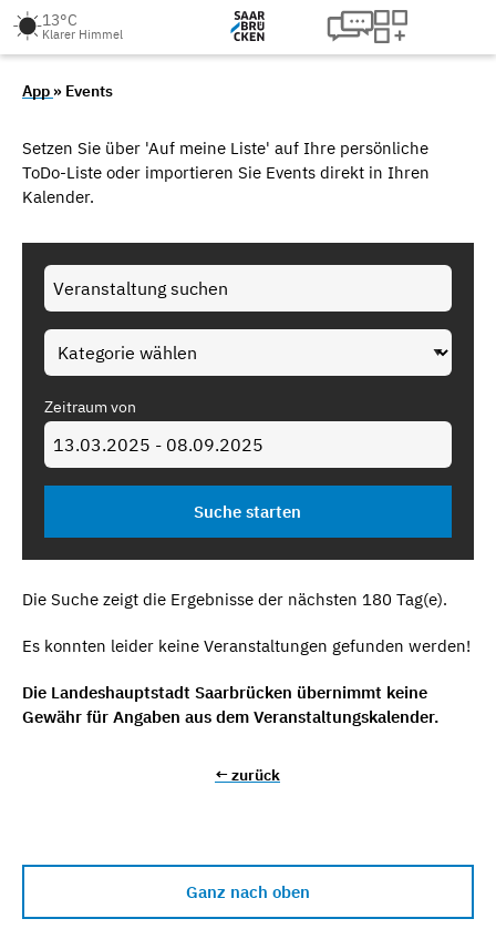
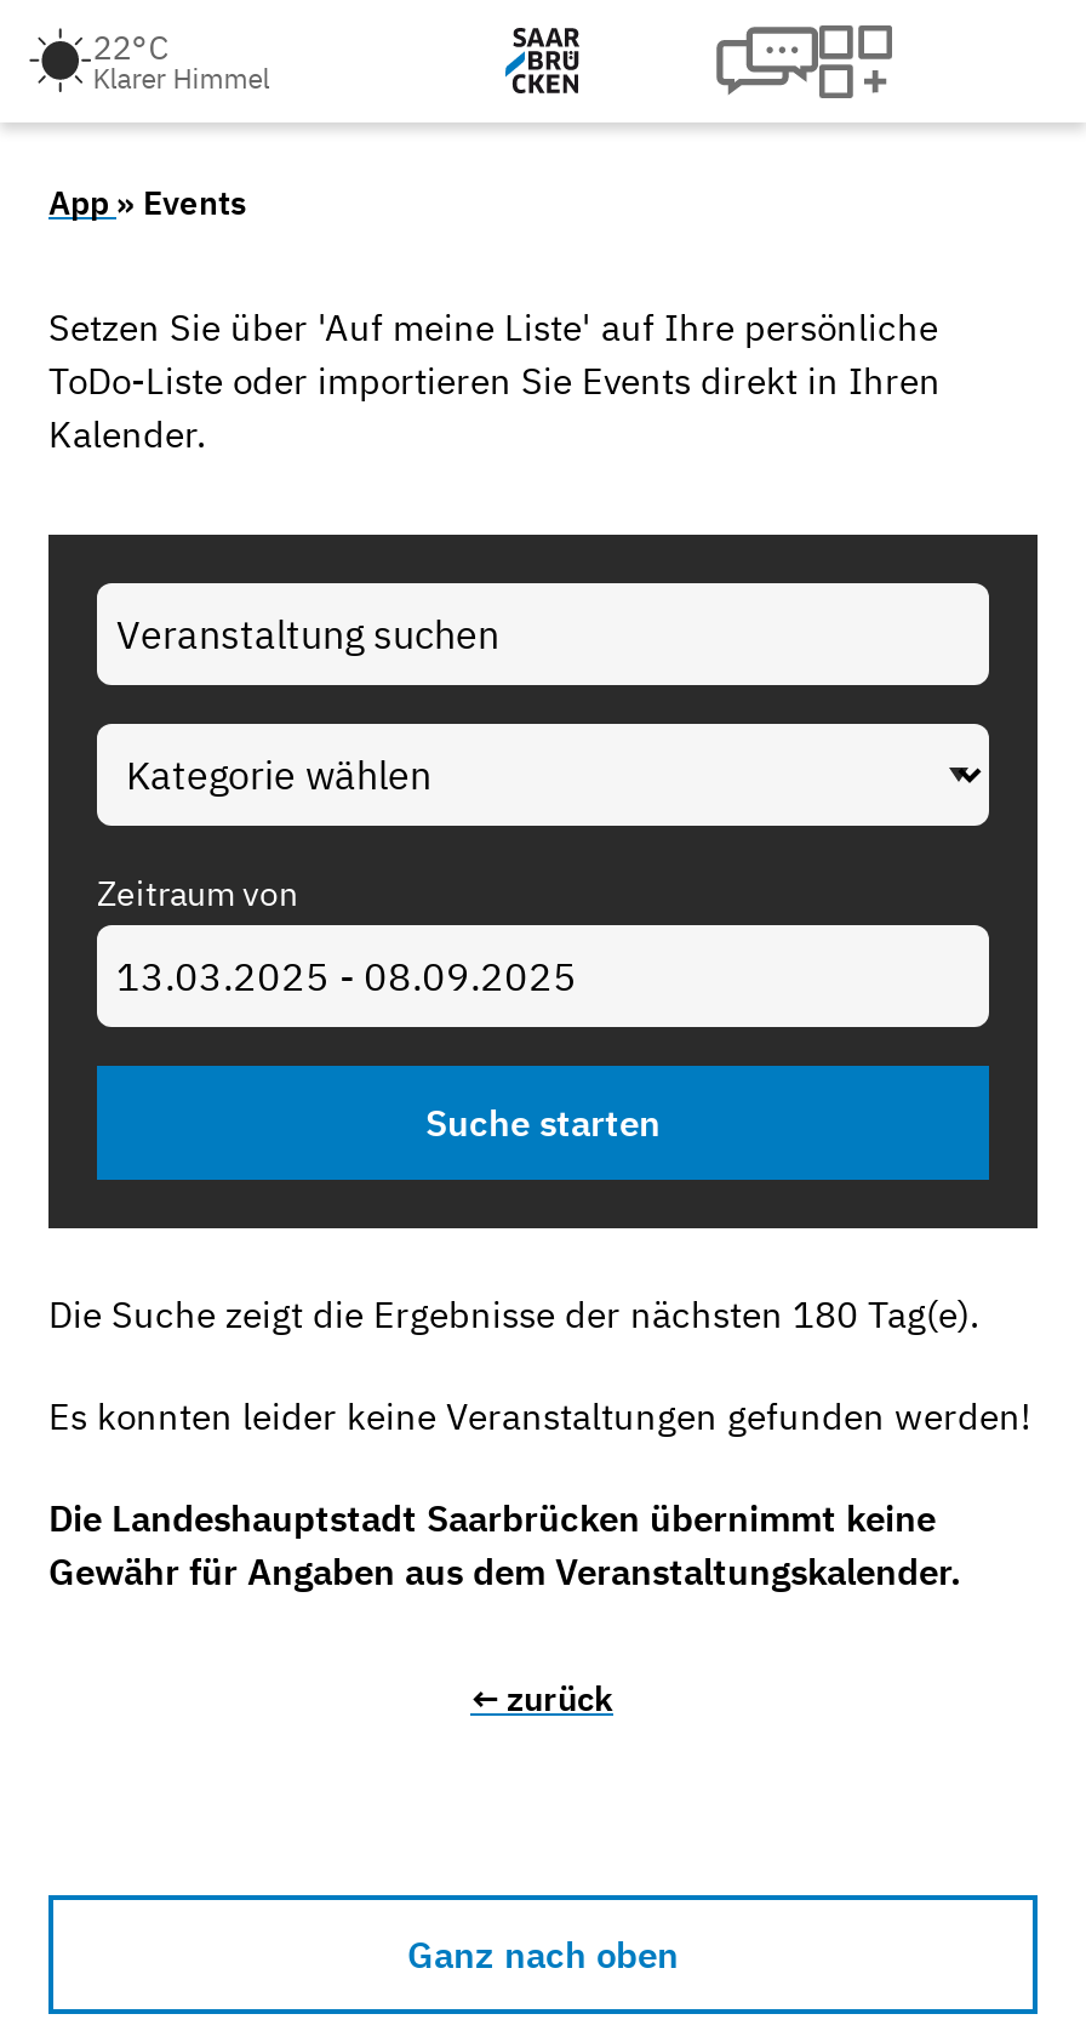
- 13°C
+ 22°C
